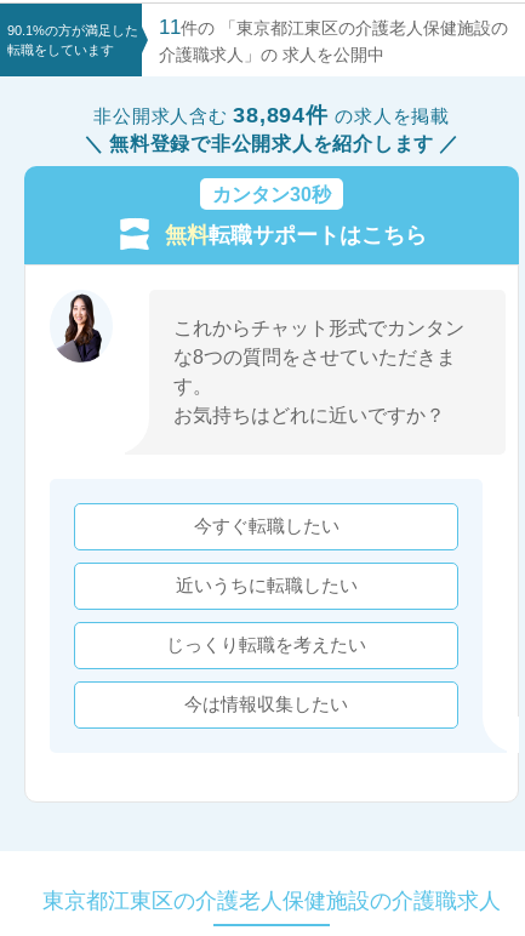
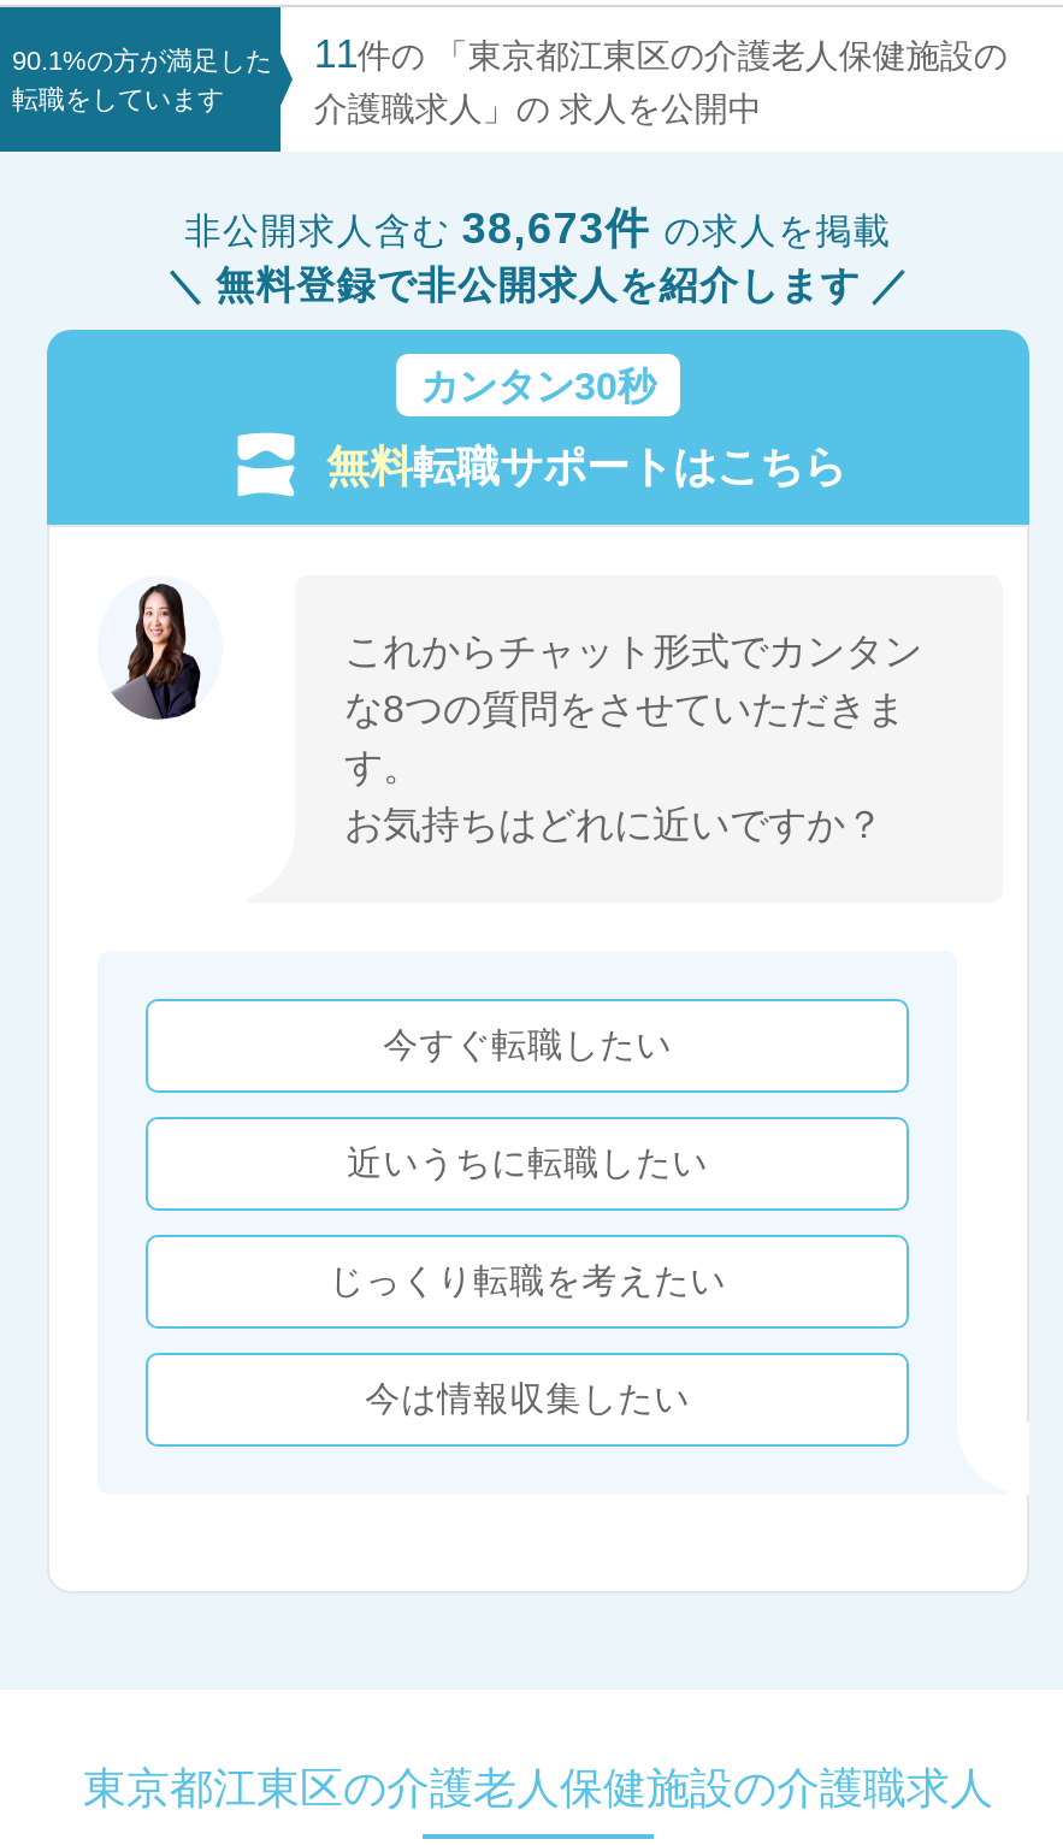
- 非公開求人含む38,894件の求人を掲載
+ 非公開求人含む38,673件の求人を掲載
